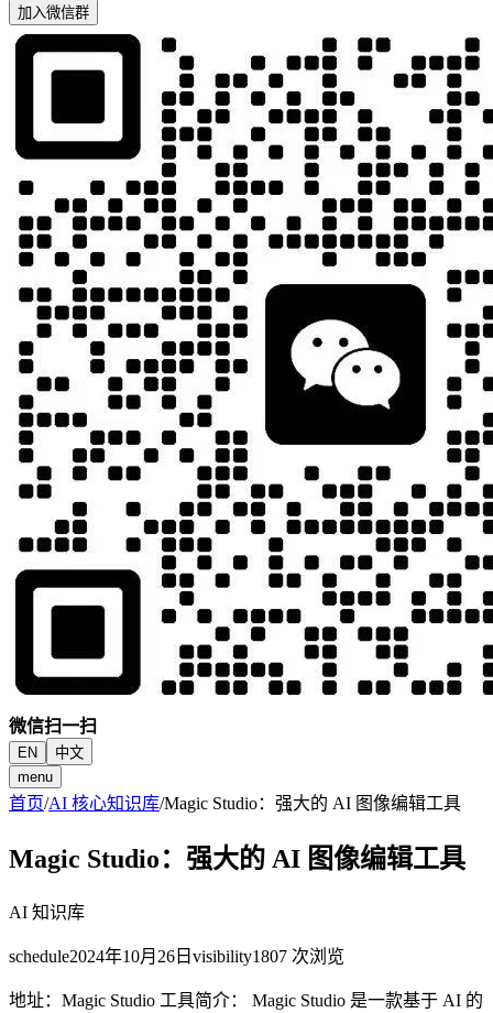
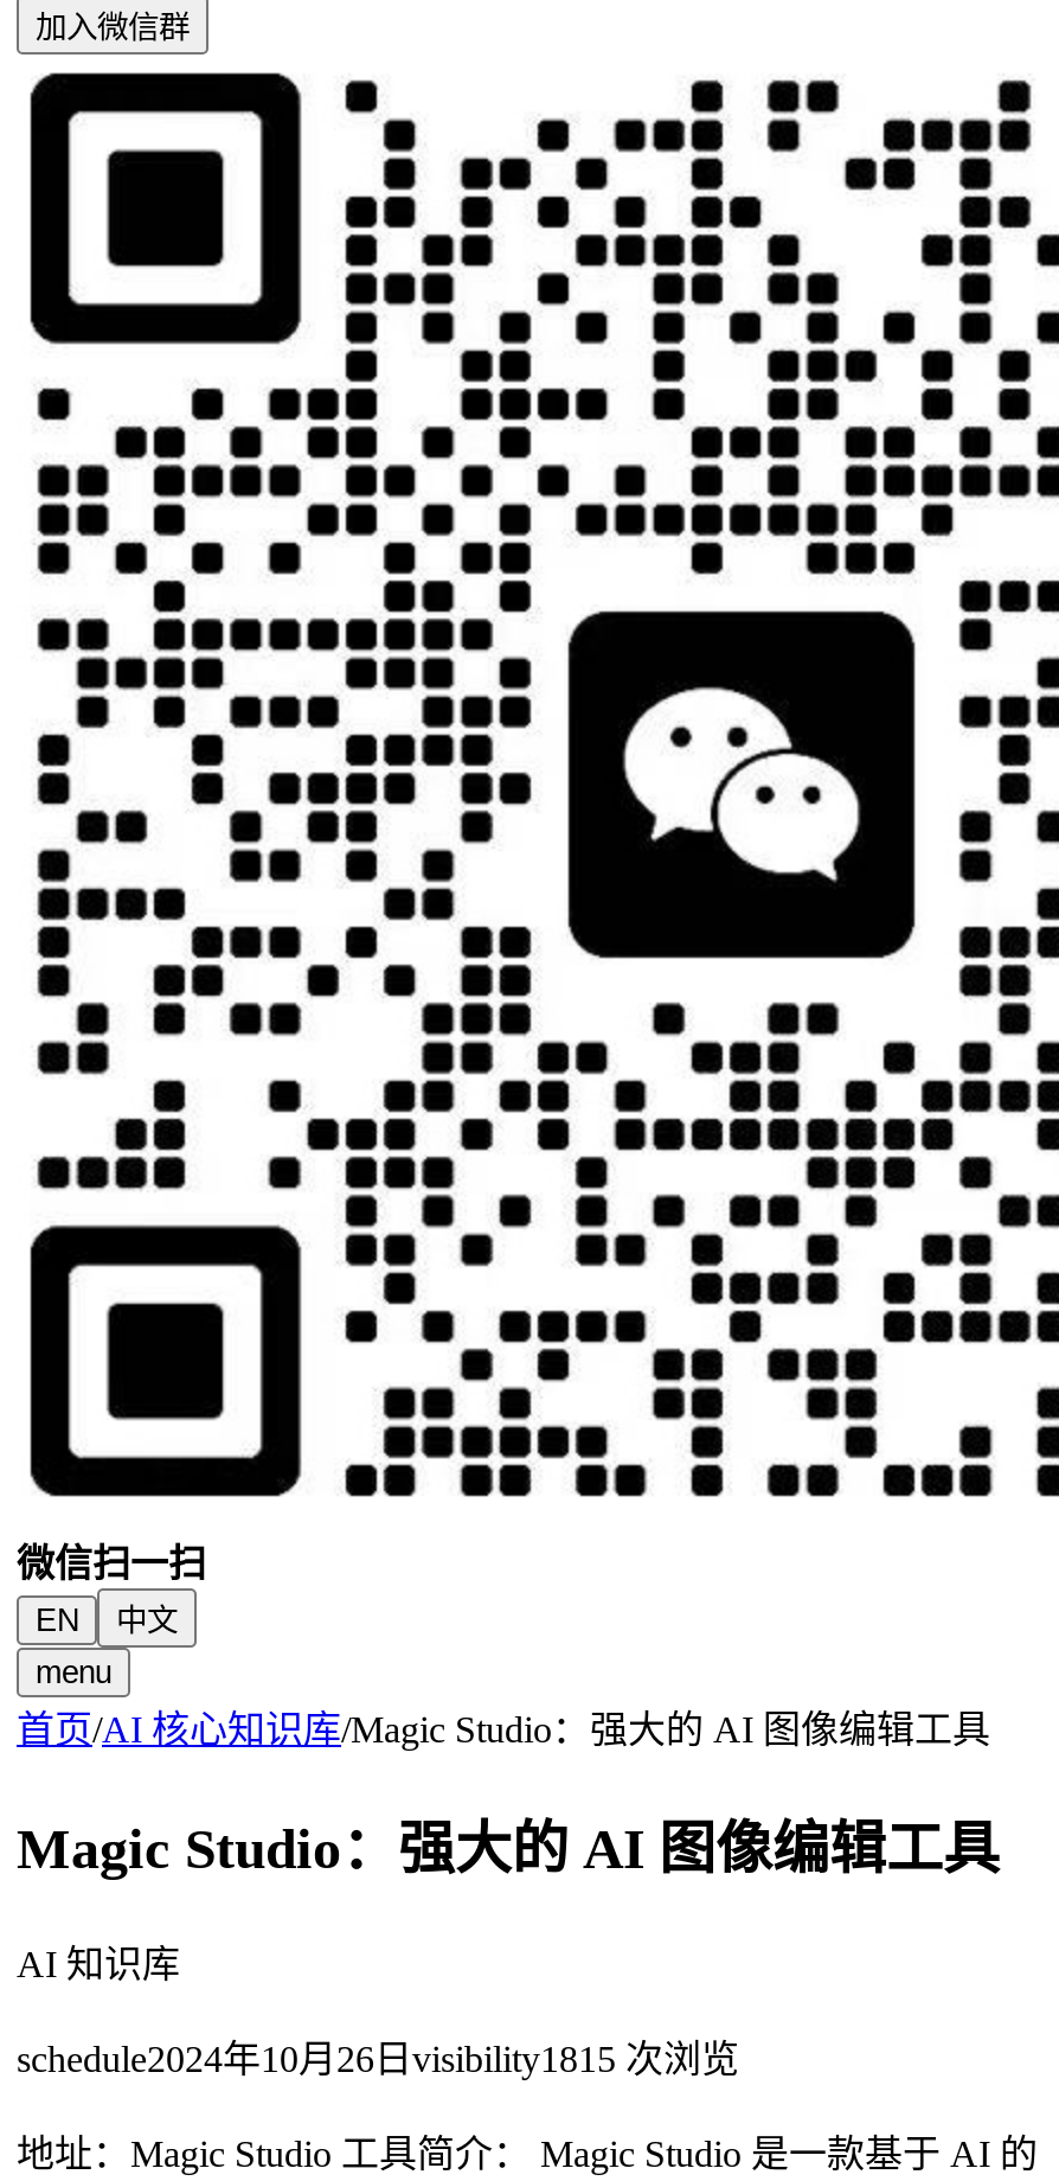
- schedule2024年10月26日visibility1807次浏览
+ schedule2024年10月26日visibility1815次浏览
